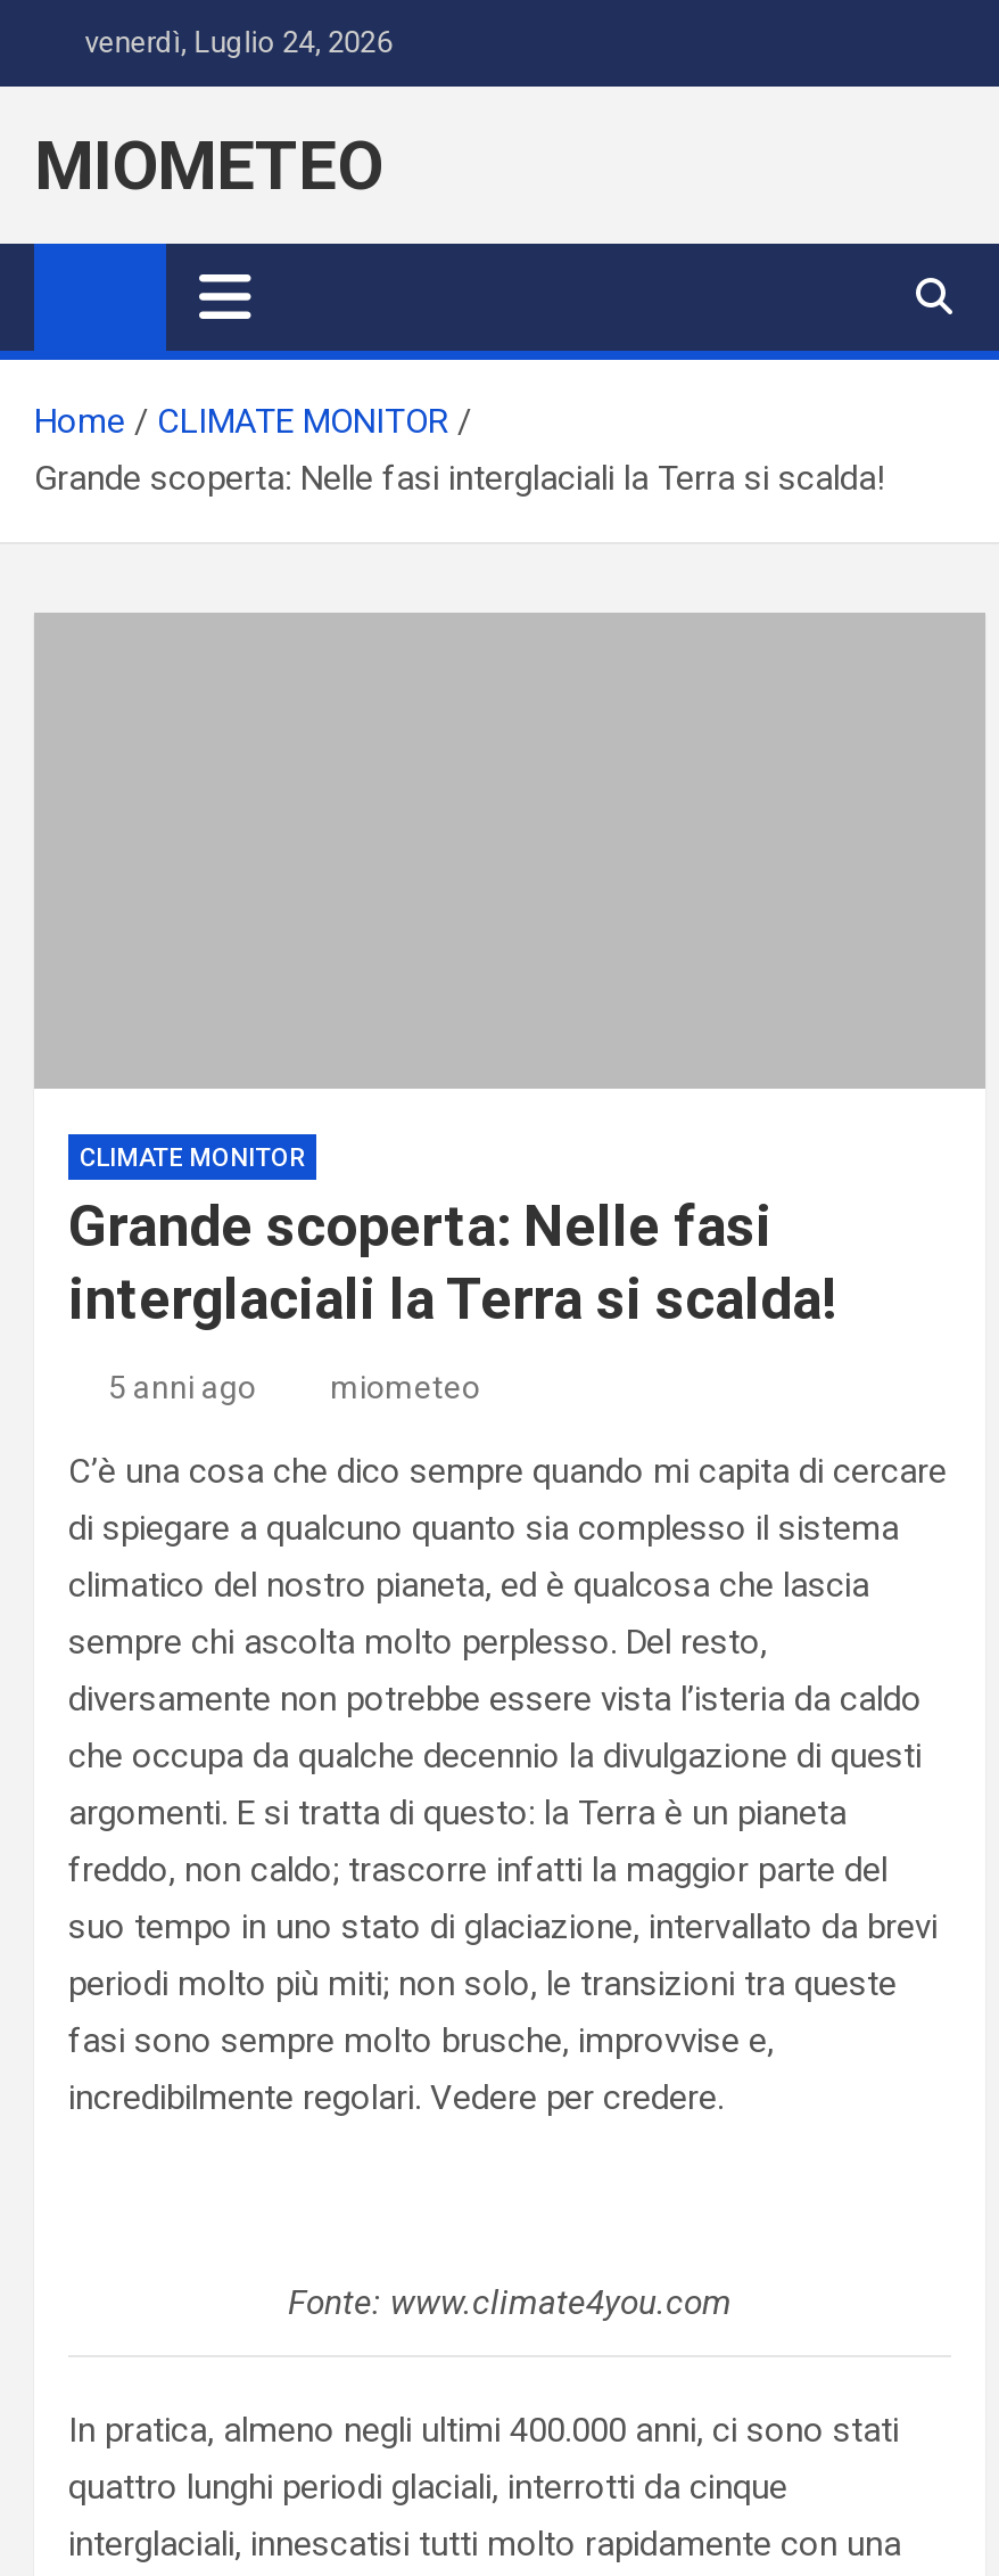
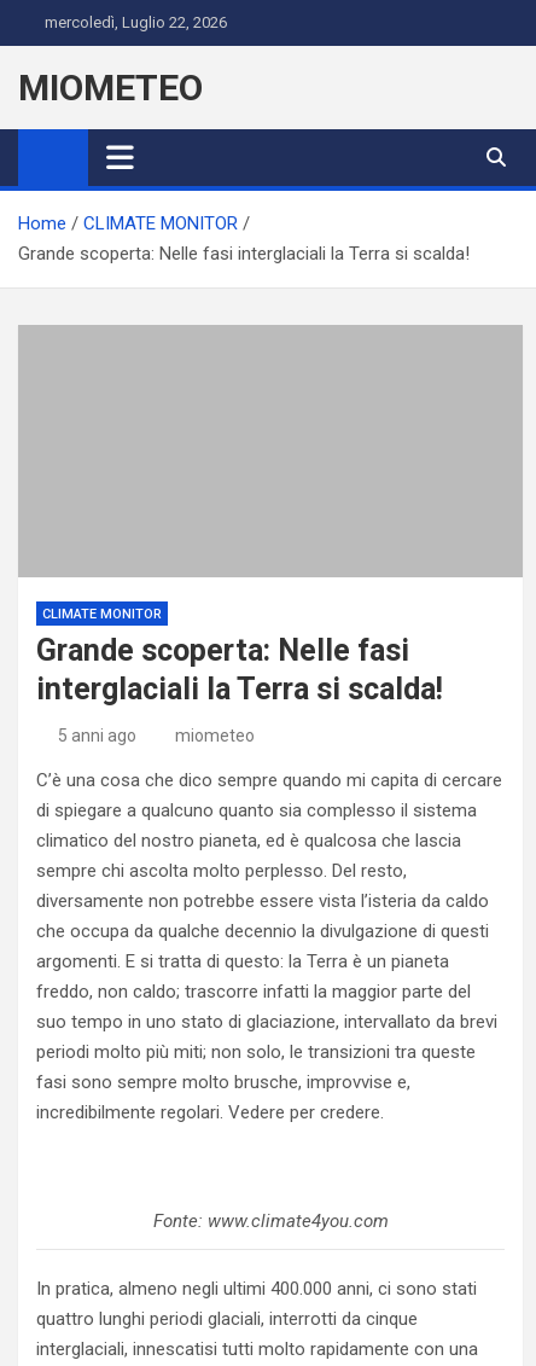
- venerdì, Luglio 24, 2026
+ mercoledì, Luglio 22, 2026
